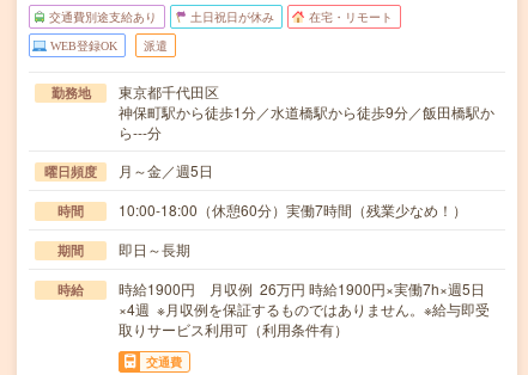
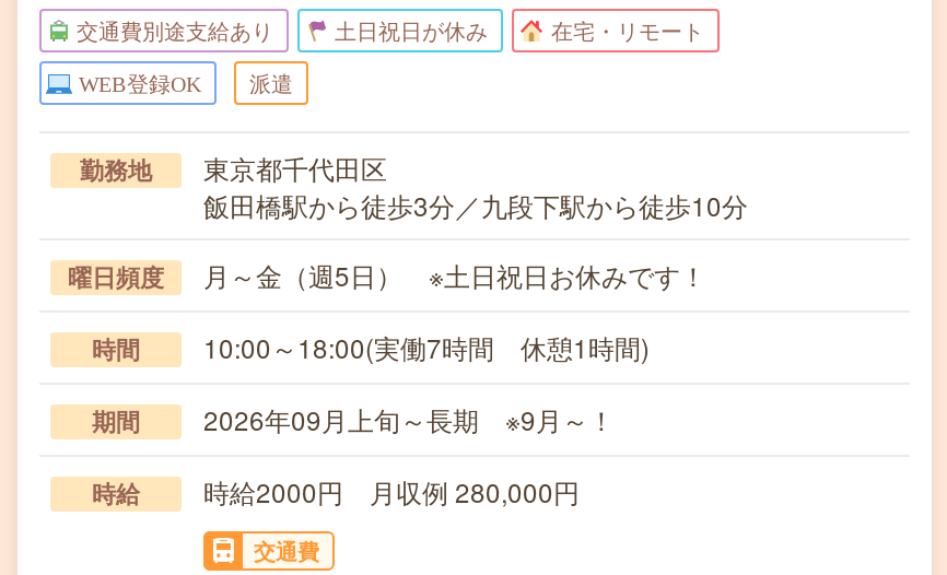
- 神保町駅から徒歩1分／水道橋駅から徒歩9分／飯田橋駅か
- ら---分
+ 飯田橋駅から徒歩3分／九段下駅から徒歩10分

- 月～金／週5日
+ 月～金（週5日） ※土日祝日お休みです！

- 10:00-18:00（休憩60分）実働7時間（残業少なめ！）
+ 10:00～18:00(実働7時間 休憩1時間)

- 即日～長期
+ 2026年09月上旬～長期 ※9月～！

- 時給1900円 月収例 26万円 時給1900円×実働7h×週5日
- ×4週 ※月収例を保証するものではありません。※給与即受
- 取りサービス利用可（利用条件有）
+ 時給2000円 月収例 280,000円
